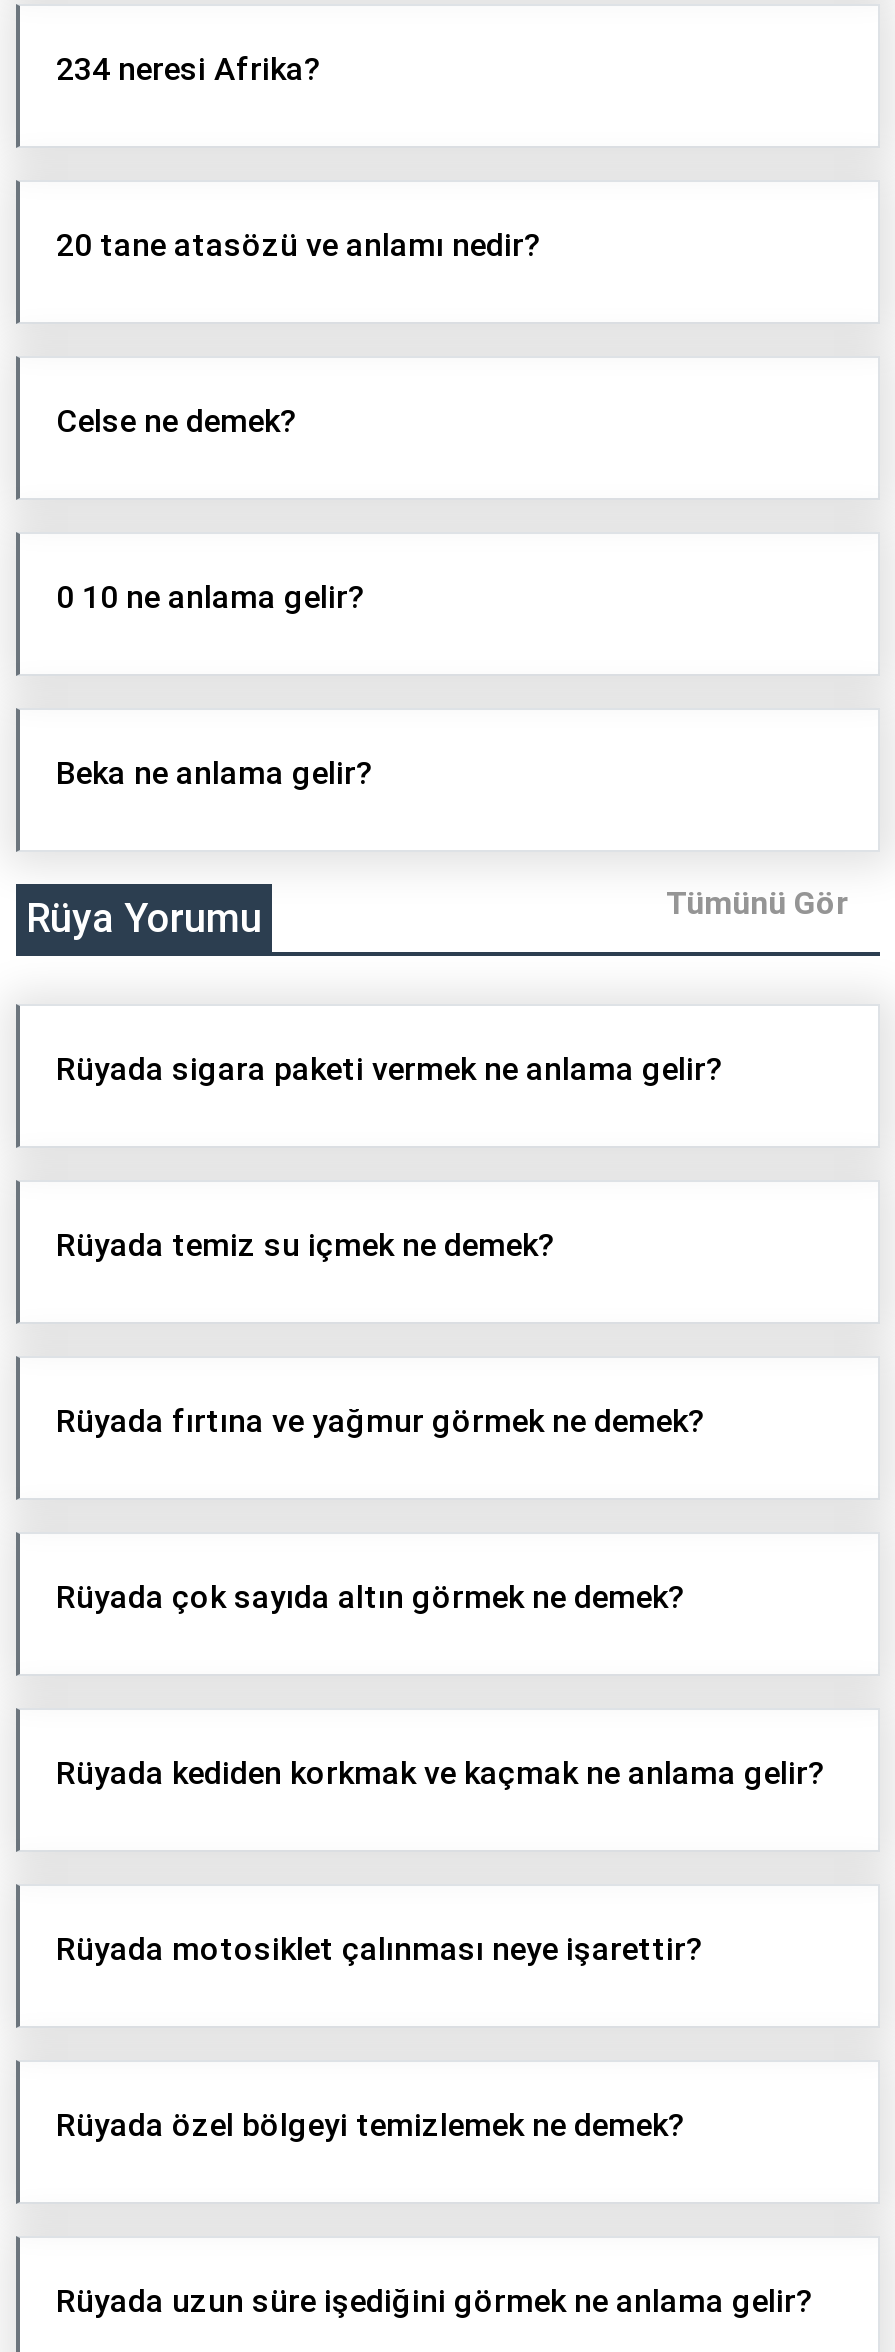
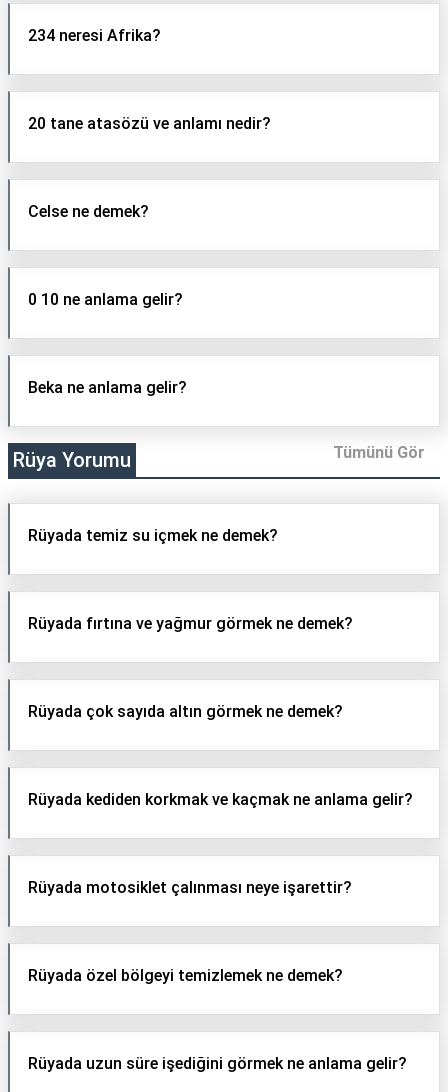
- Rüyada sigara paketi vermek ne anlama gelir?
